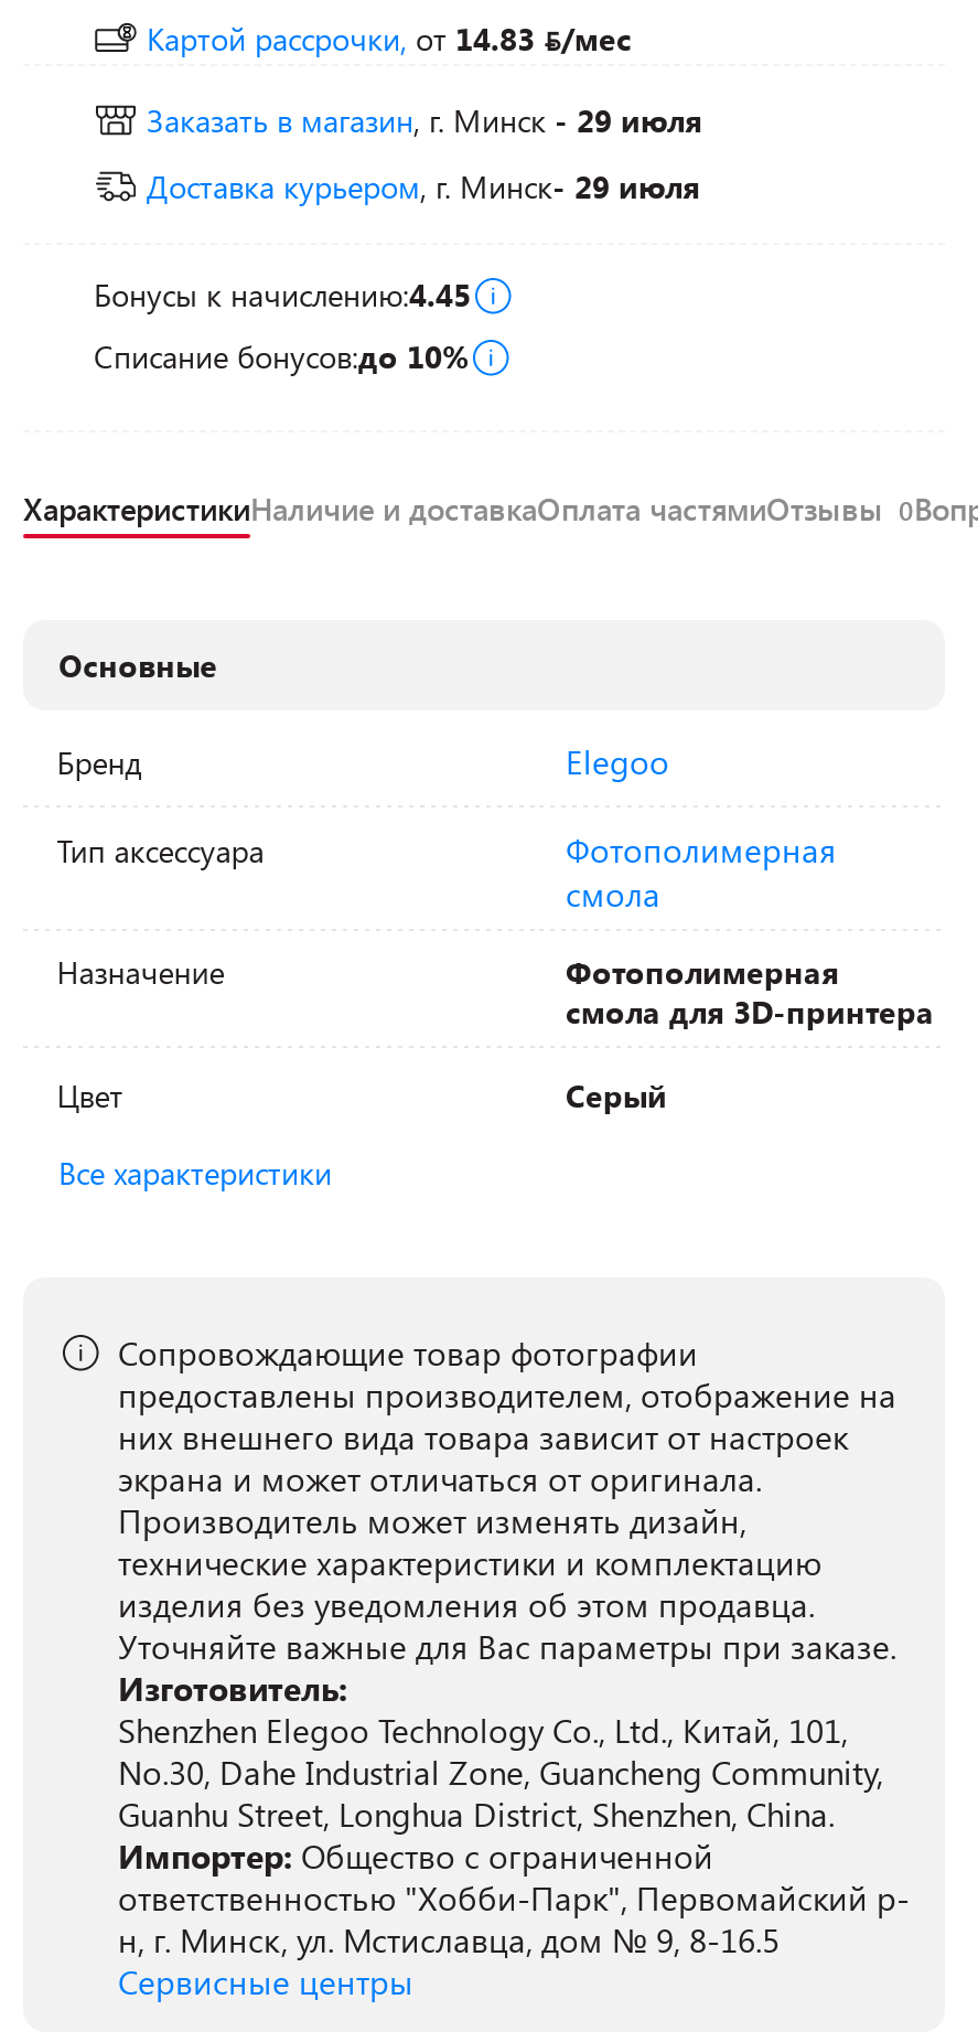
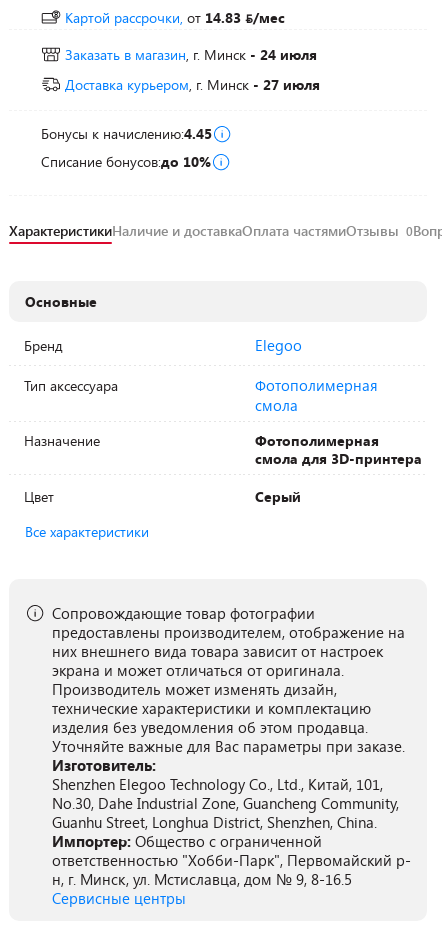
- Заказать в магазин, г. Минск - 29 июля
+ Заказать в магазин, г. Минск - 24 июля

- Доставка курьером, г. Минск- 29 июля
+ Доставка курьером, г. Минск- 27 июля
